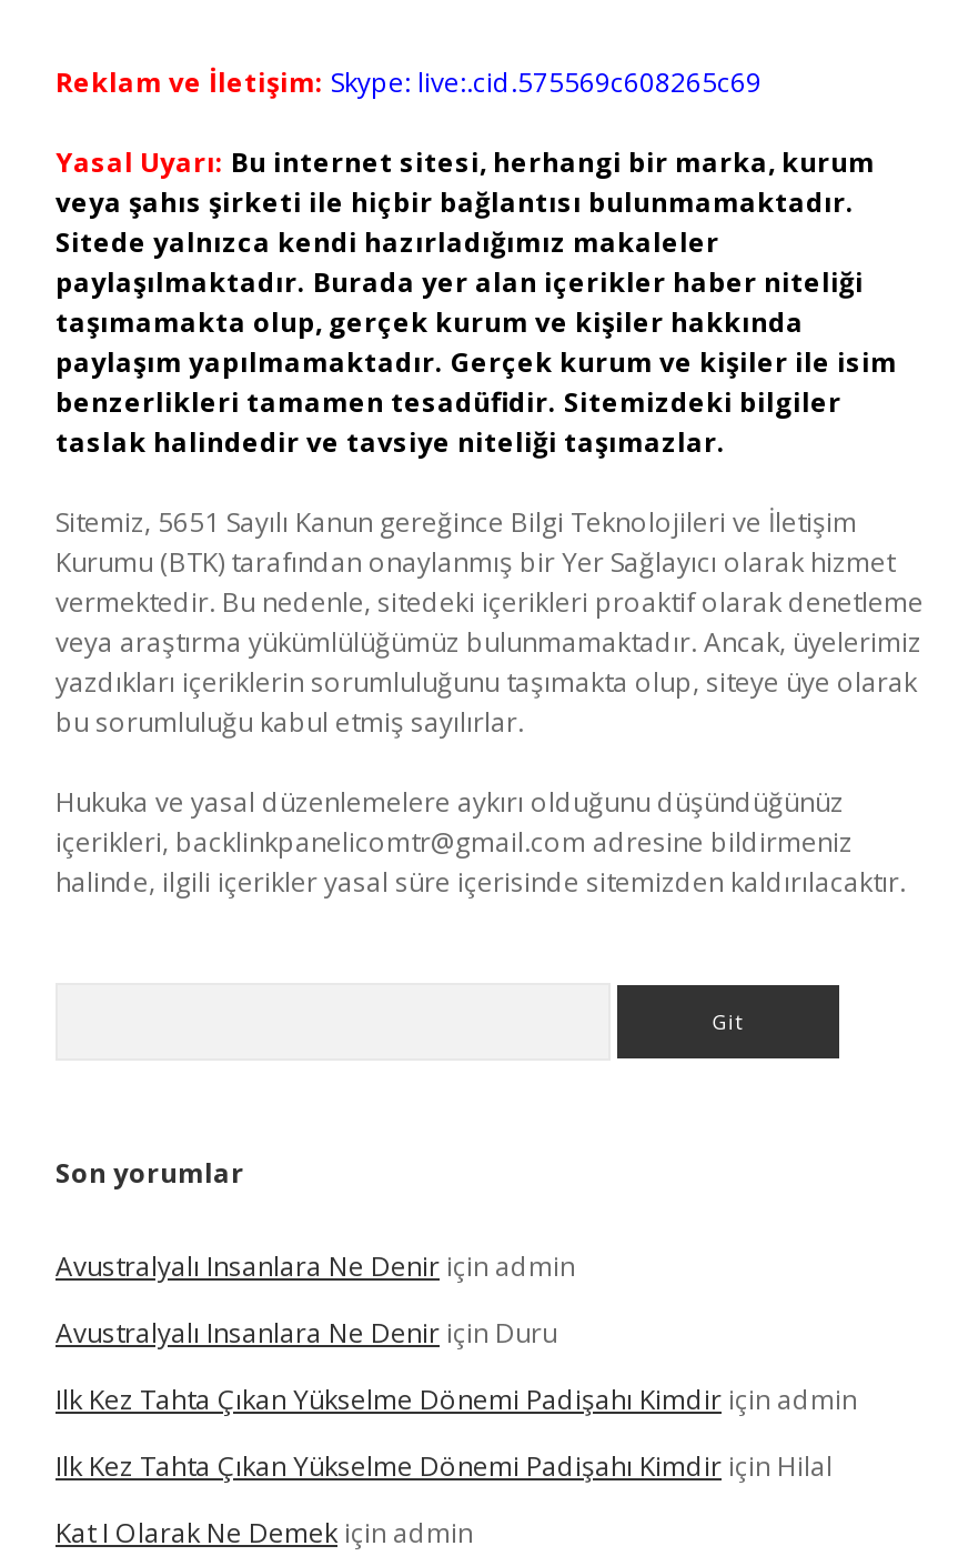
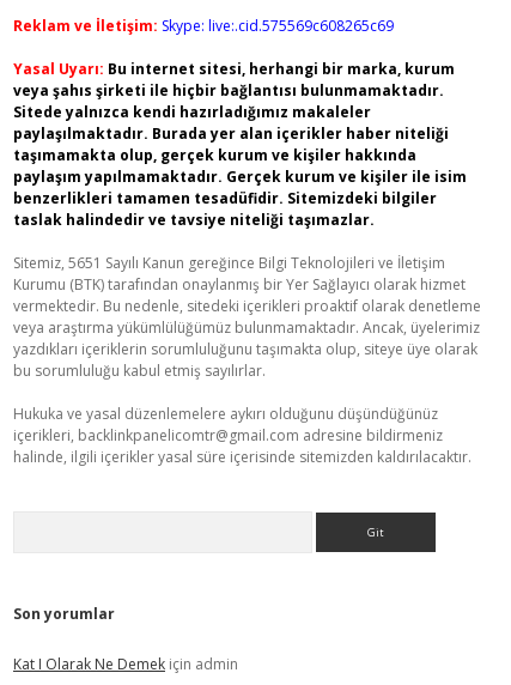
- Avustralyalı Insanlara Ne Denir için admin
- Avustralyalı Insanlara Ne Denir için Duru
- Ilk Kez Tahta Çıkan Yükselme Dönemi Padişahı Kimdir için admin
- Ilk Kez Tahta Çıkan Yükselme Dönemi Padişahı Kimdir için Hilal
